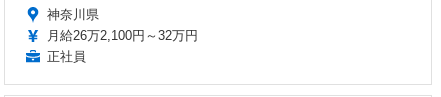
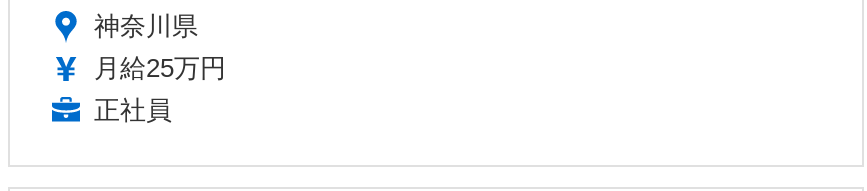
- 月給26万2,100円～32万円
+ 月給25万円
